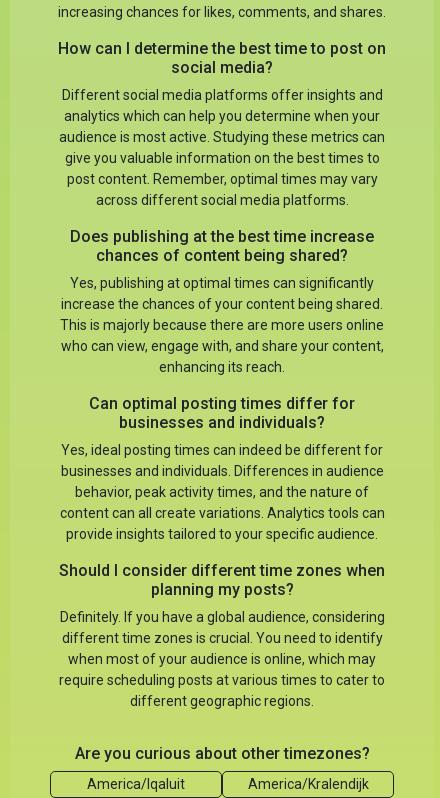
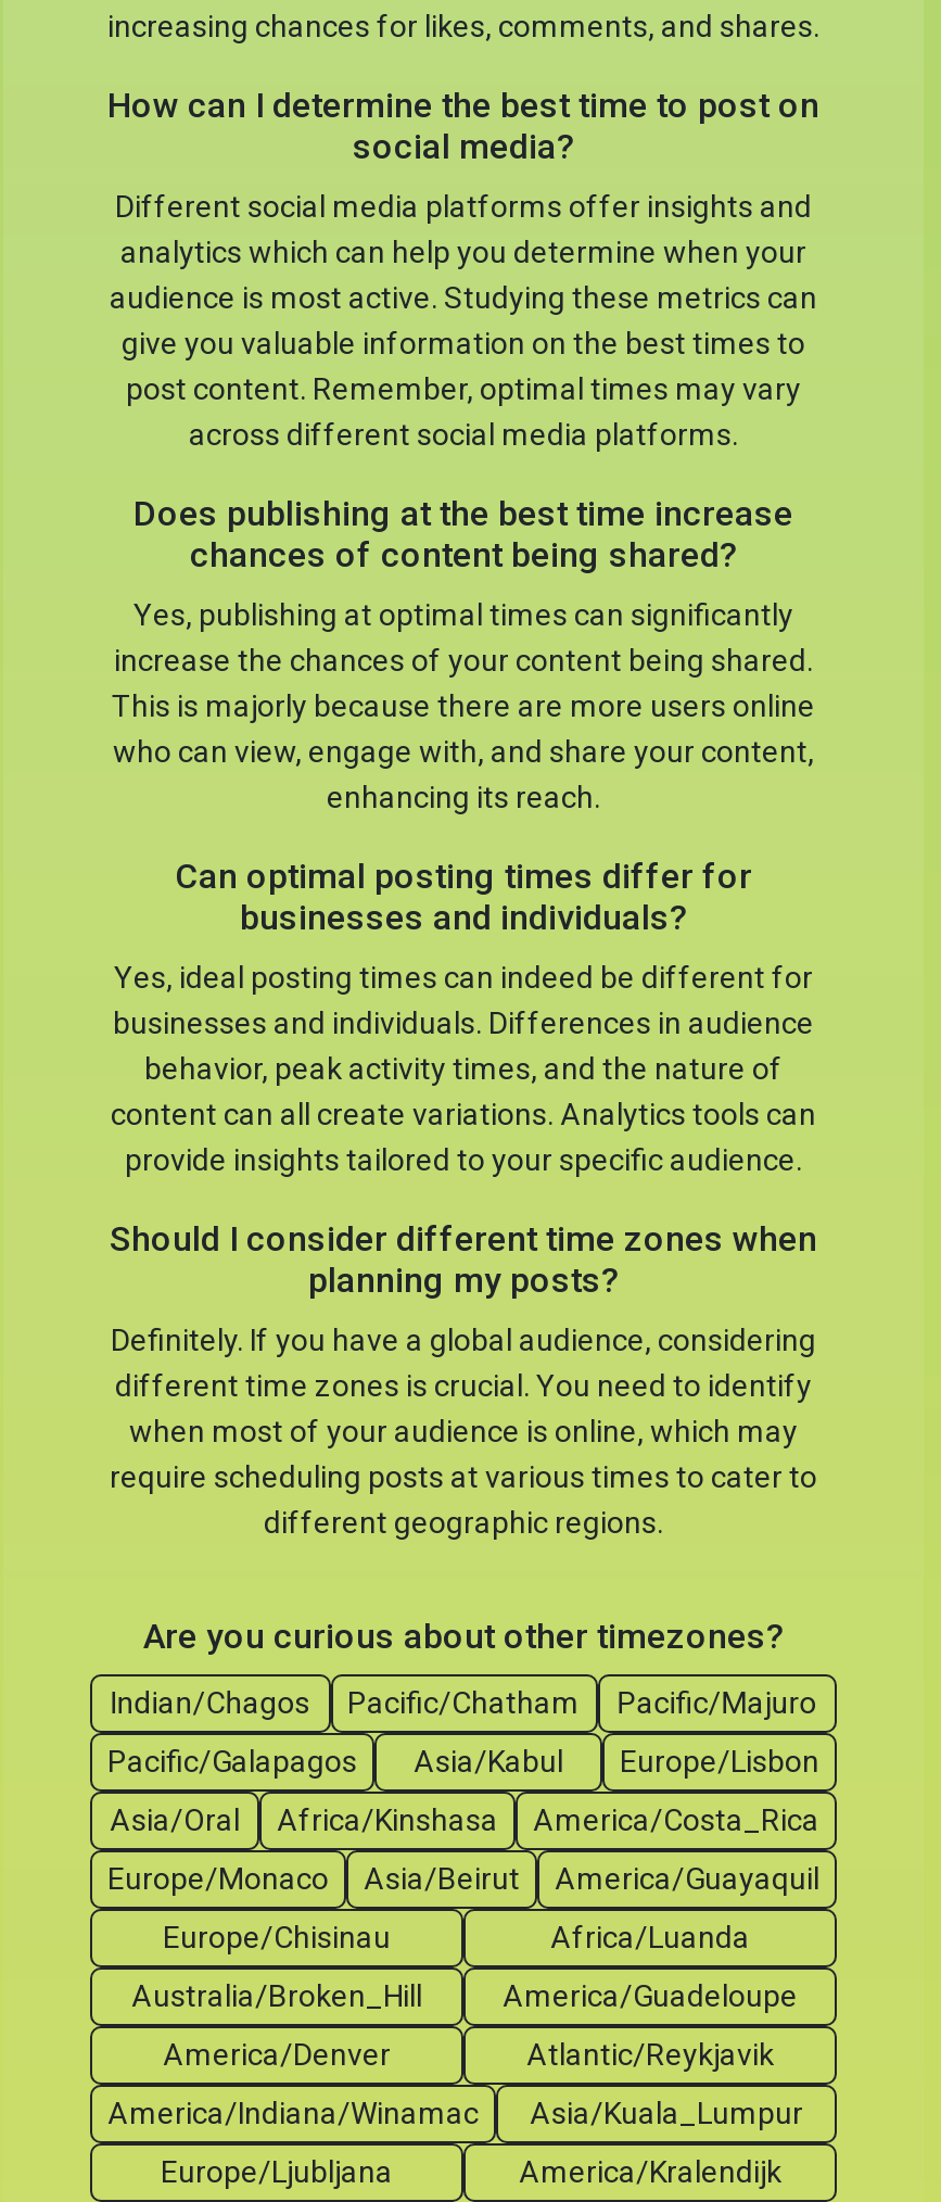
- America/Iqaluit
+ Indian/Chagos
+ Pacific/Chatham
+ Pacific/Majuro
+ Pacific/Galapagos
+ Asia/Kabul
+ Europe/Lisbon
+ Asia/Oral
+ Africa/Kinshasa
+ America/Costa_Rica
+ Europe/Monaco
+ Asia/Beirut
+ America/Guayaquil
+ Europe/Chisinau
+ Africa/Luanda
+ Australia/Broken_Hill
+ America/Guadeloupe
+ America/Denver
+ Atlantic/Reykjavik
+ America/Indiana/Winamac
+ Asia/Kuala_Lumpur
+ Europe/Ljubljana
